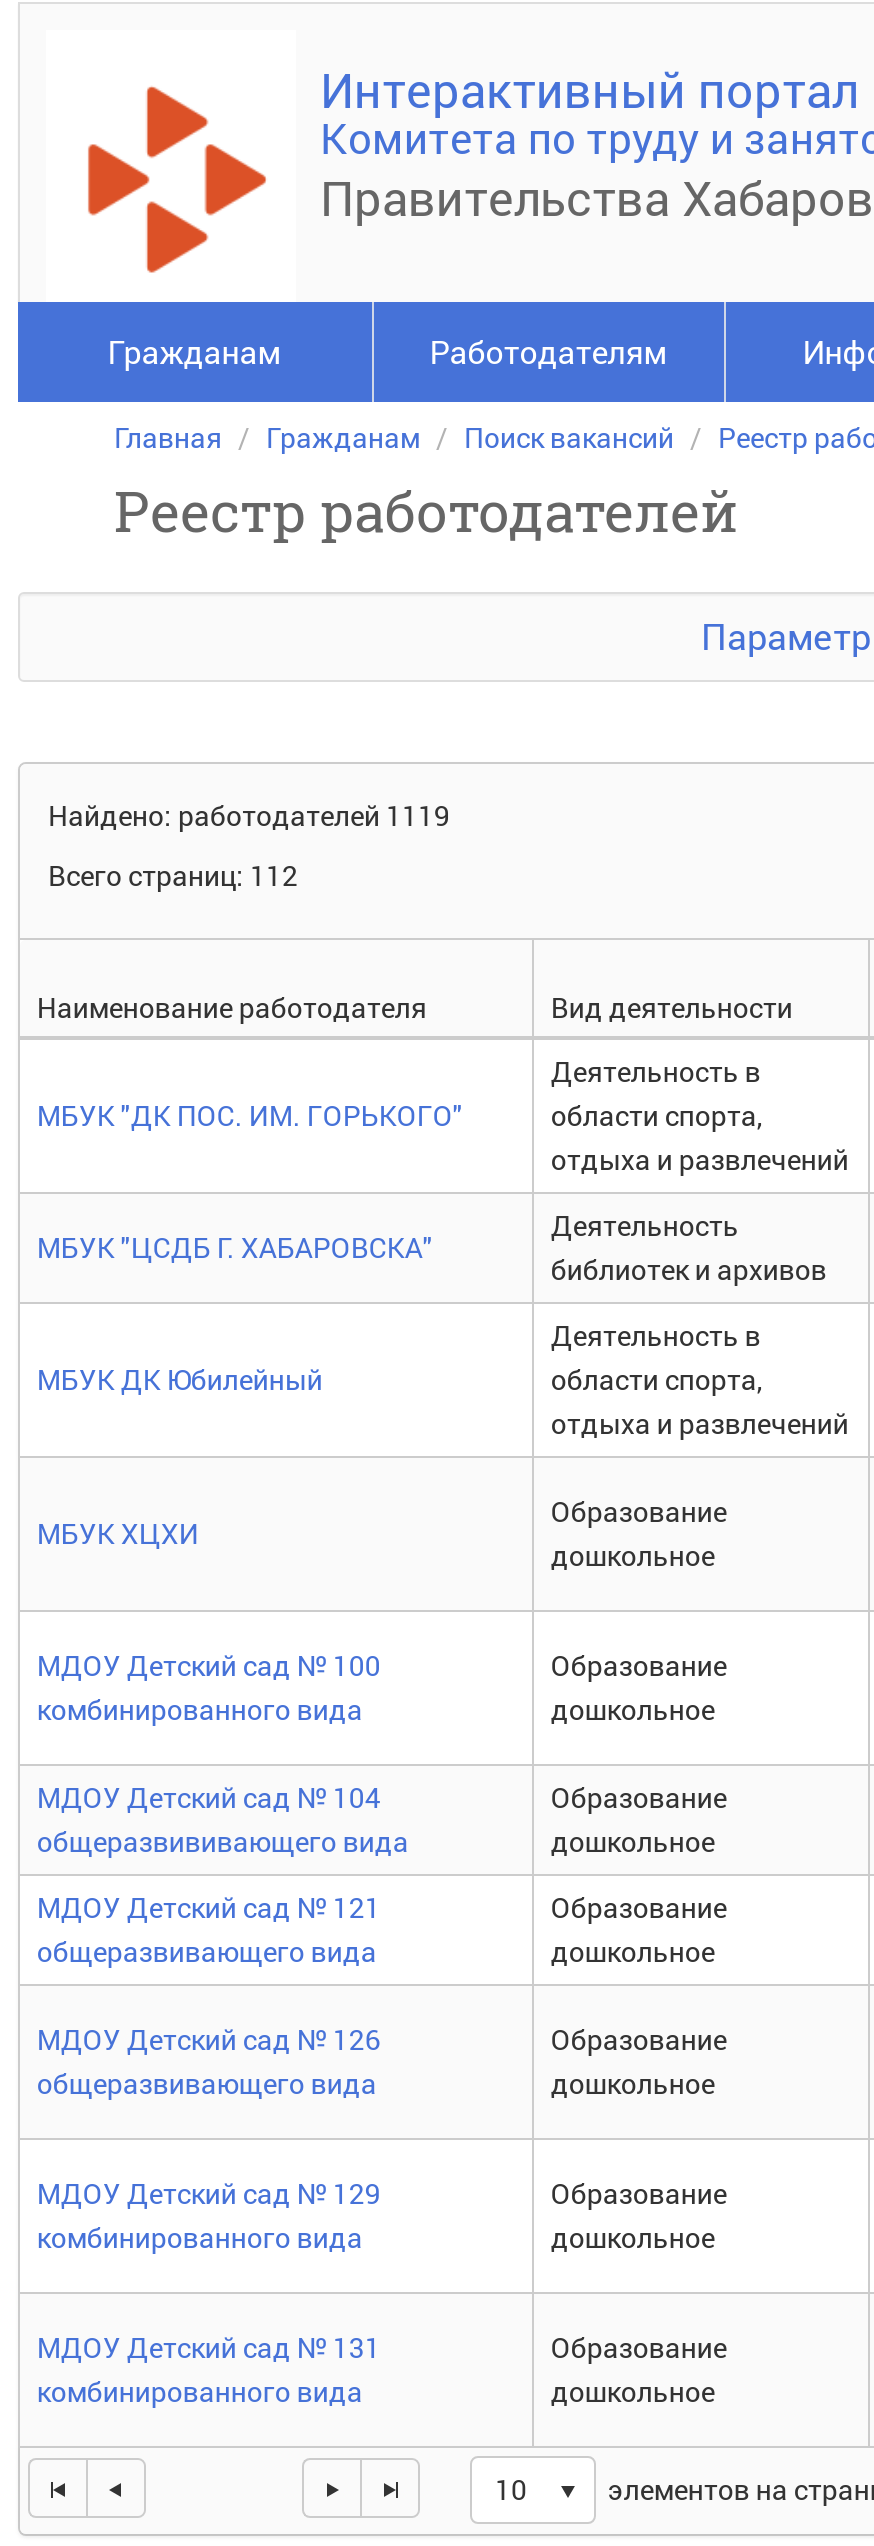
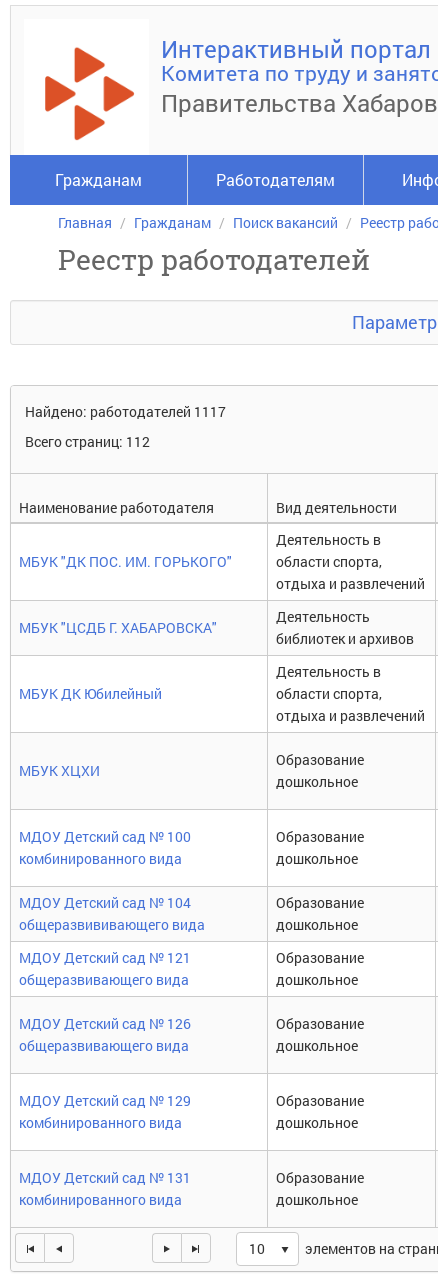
- Найдено: работодателей 1119
+ Найдено: работодателей 1117
